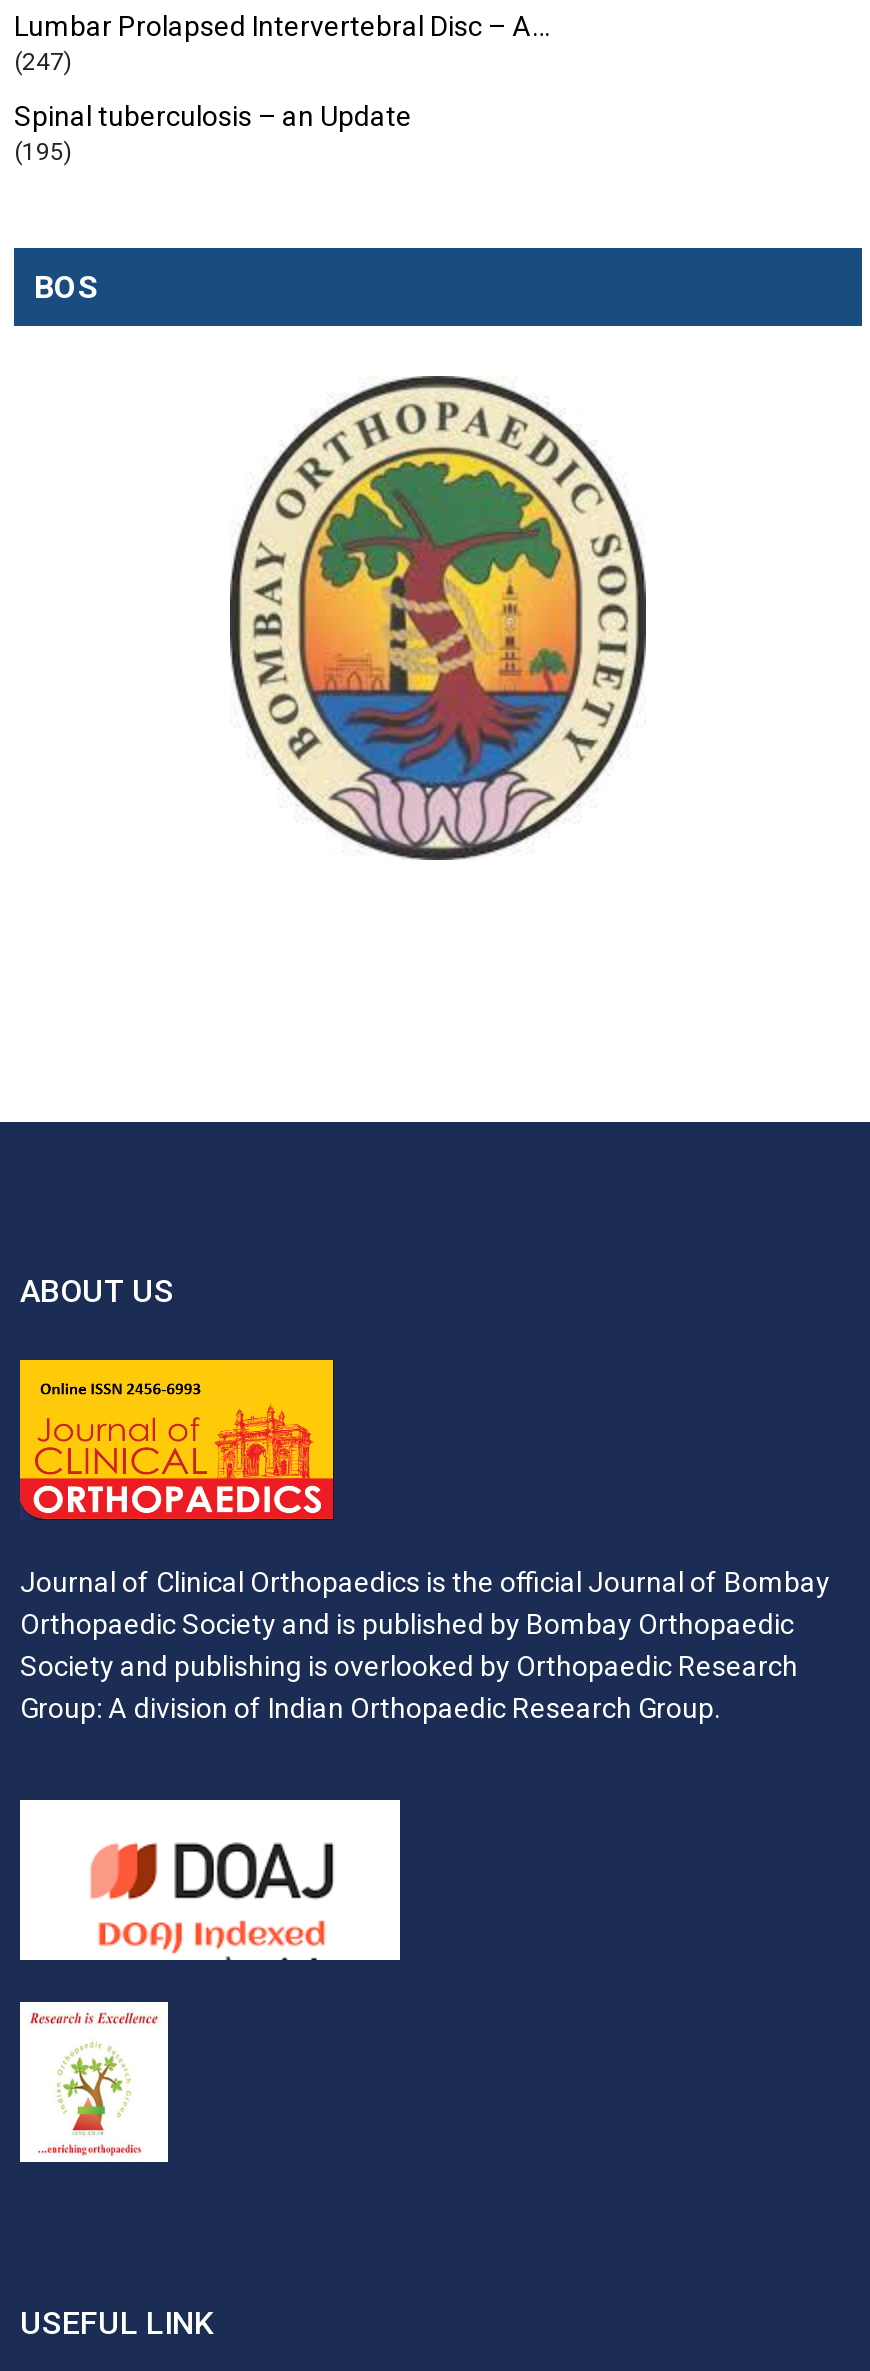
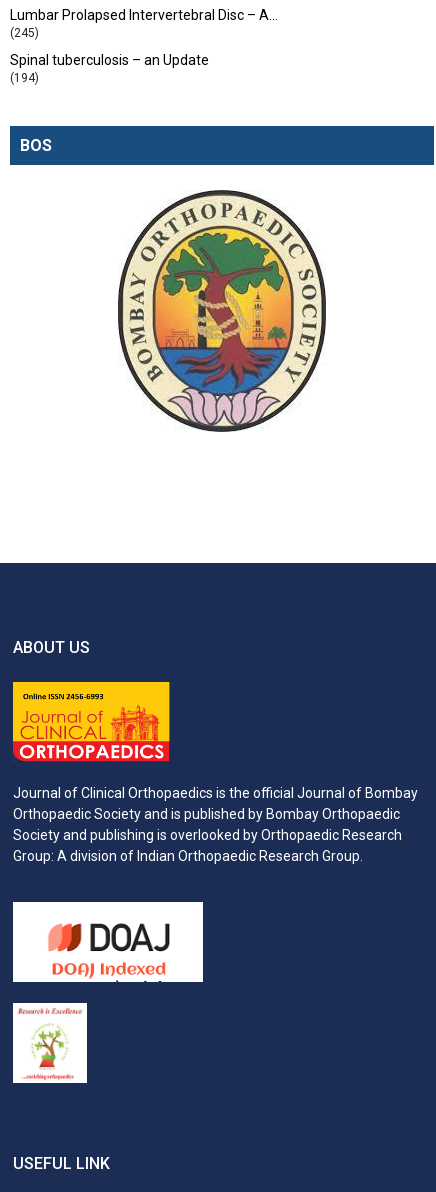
- (247)
+ (245)

- (195)
+ (194)
